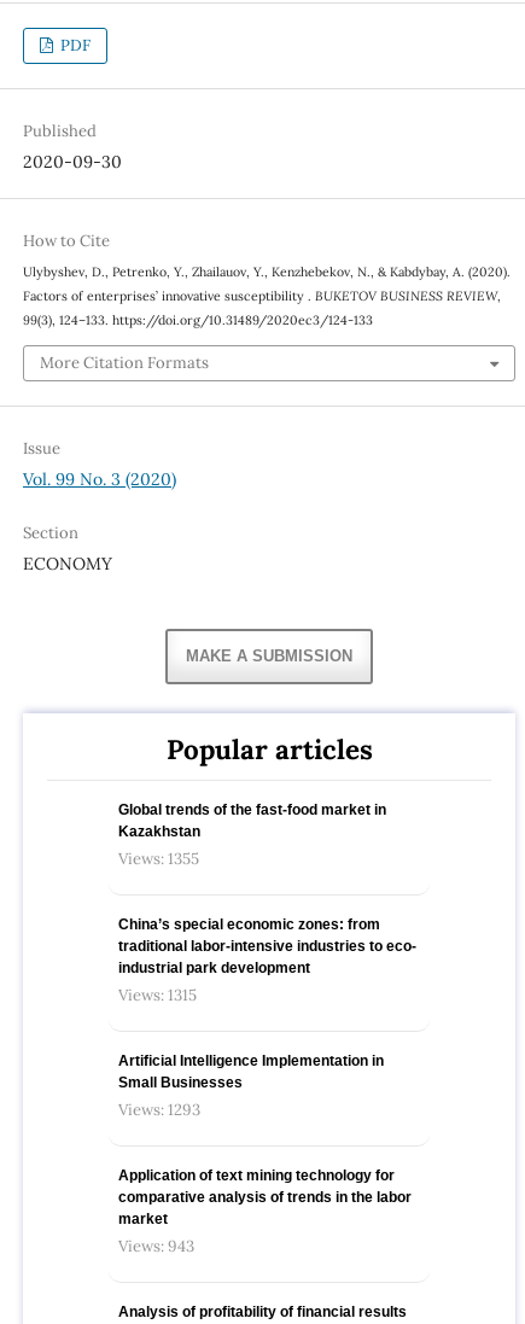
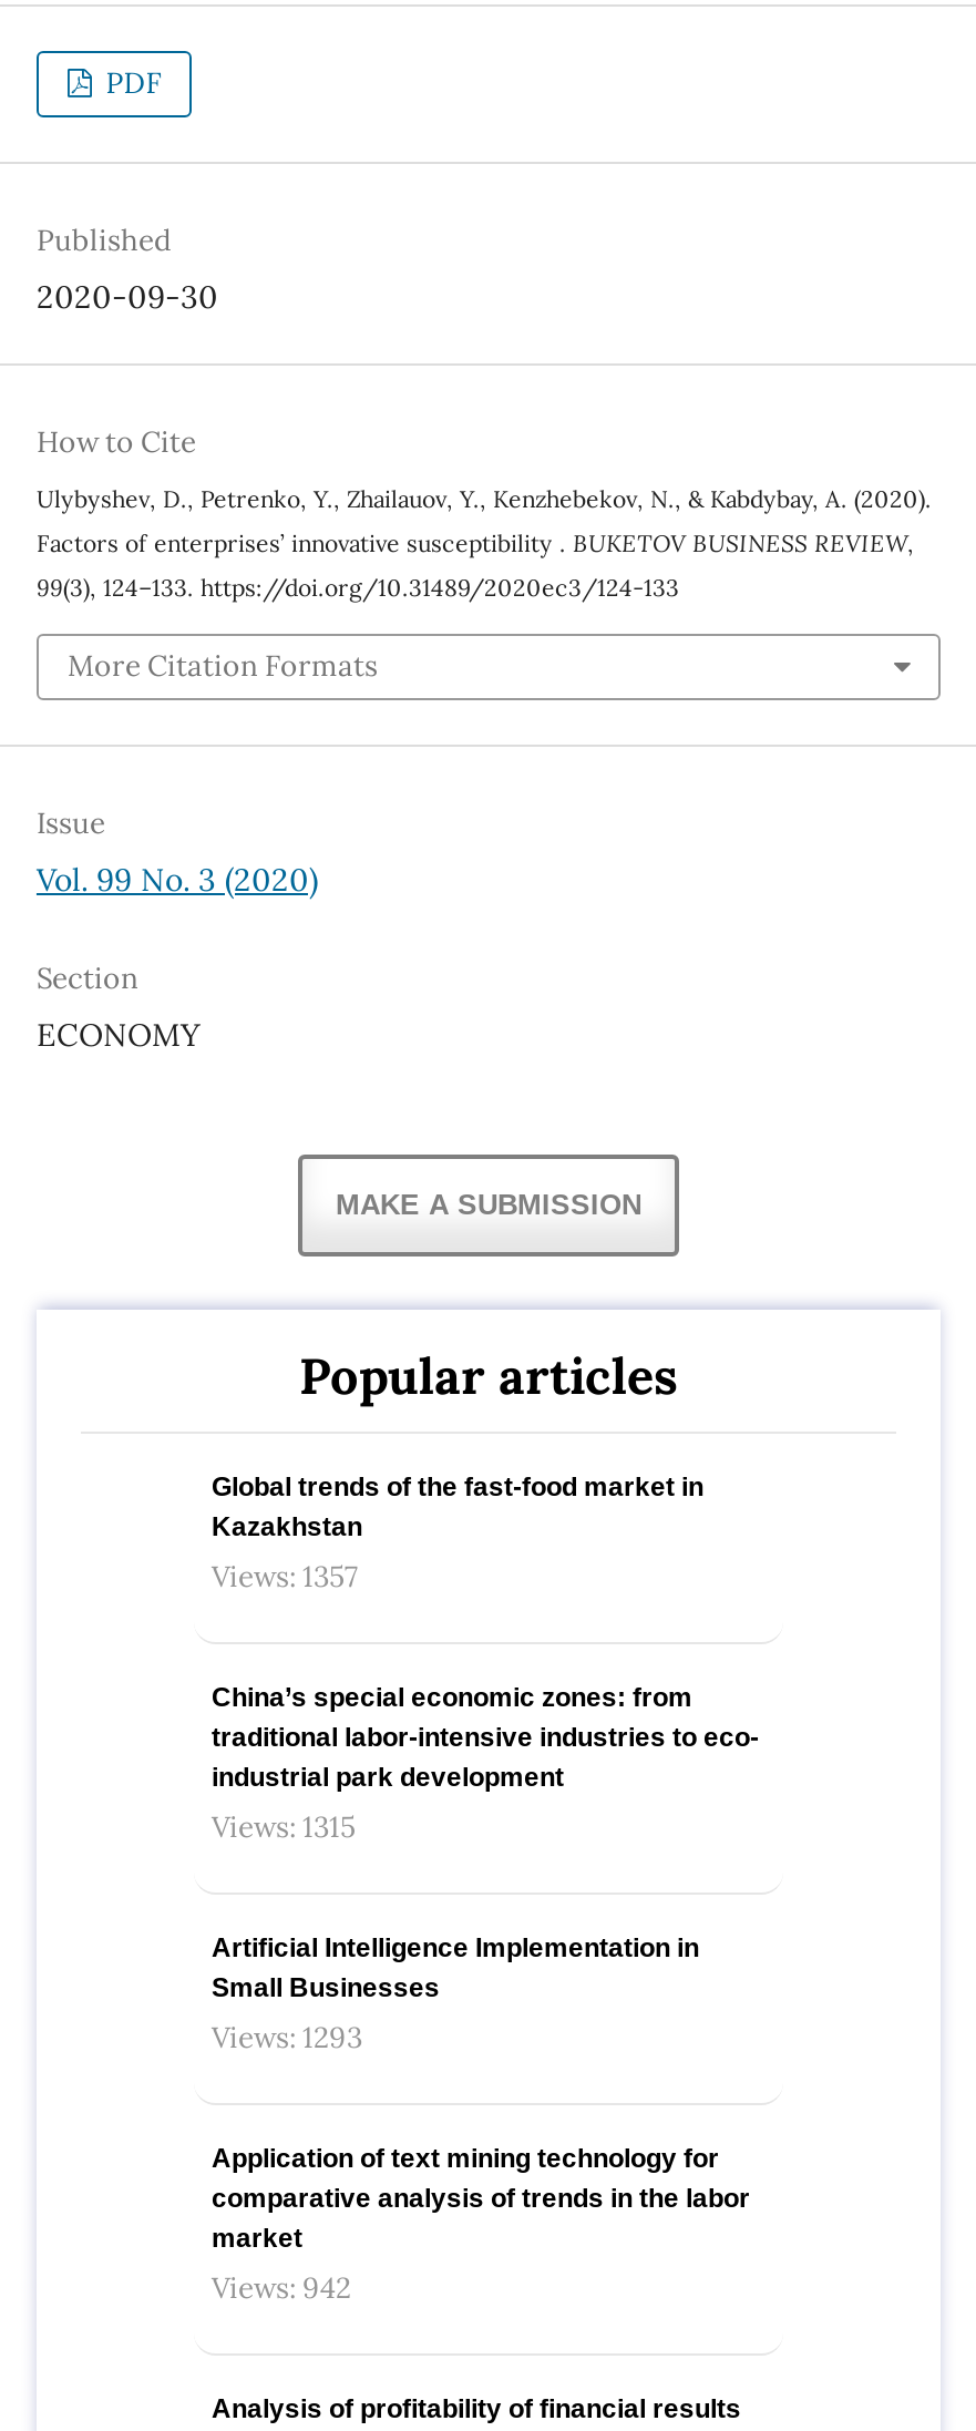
- Views: 1355
+ Views: 1357

- Views: 943
+ Views: 942
